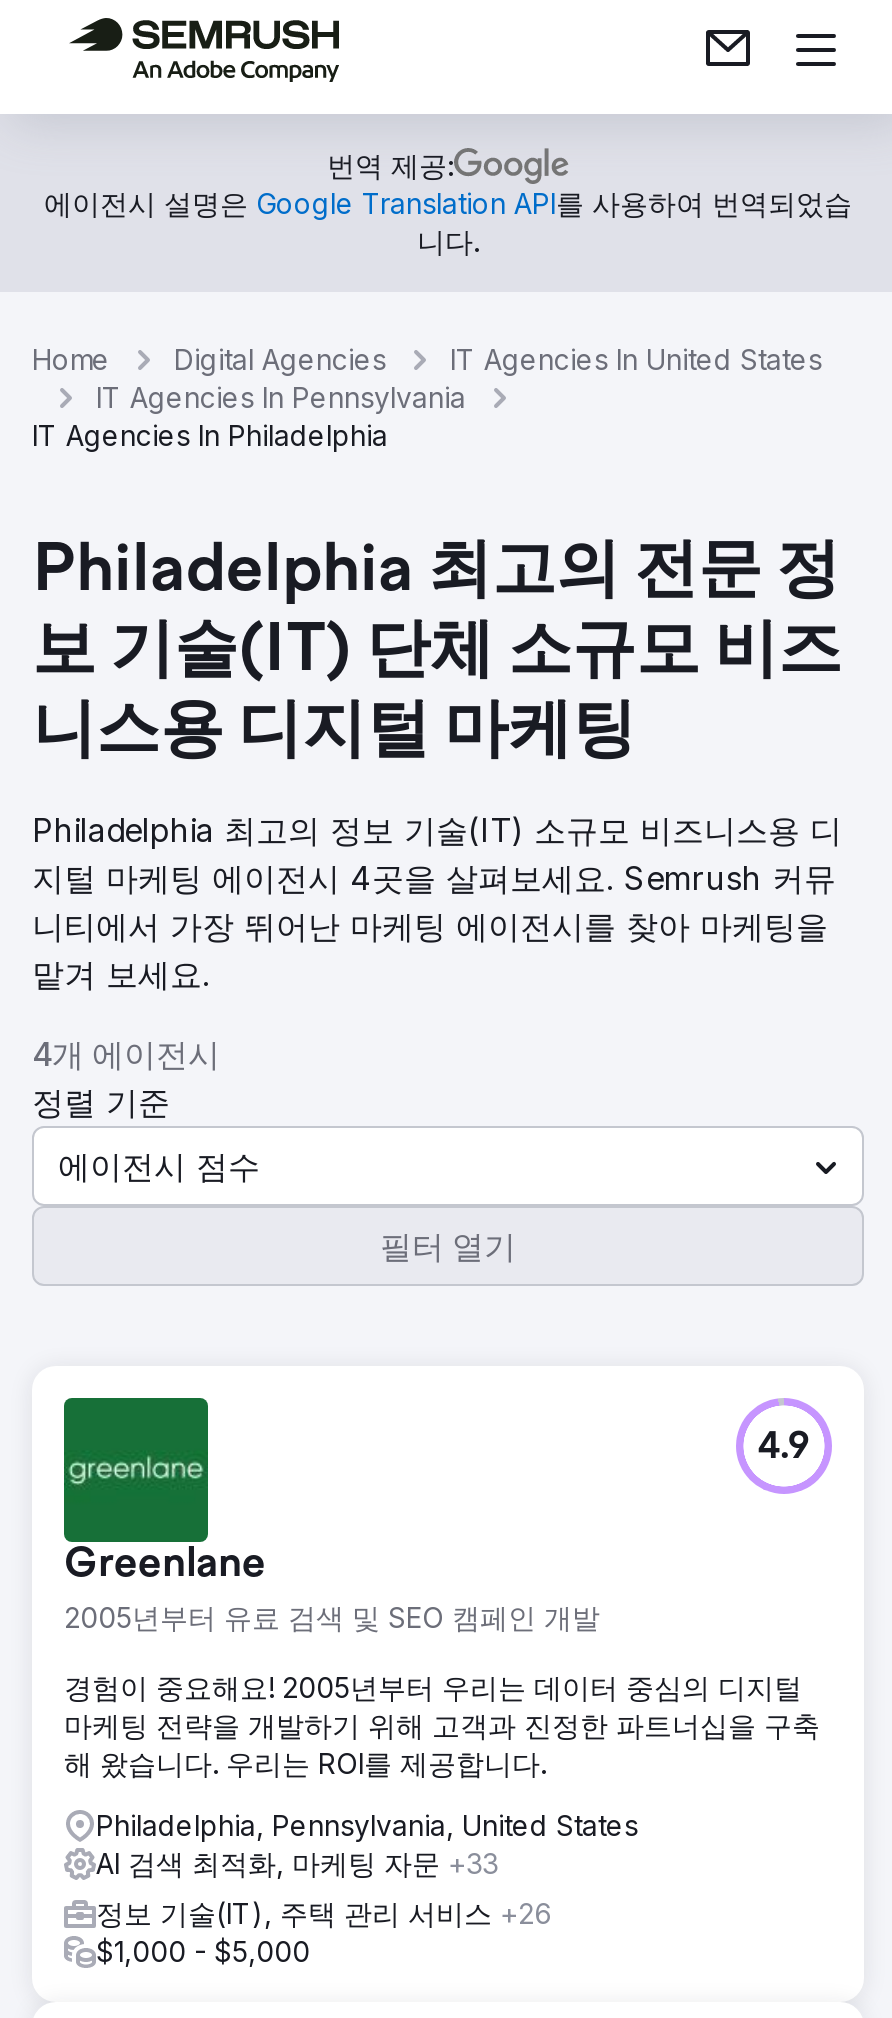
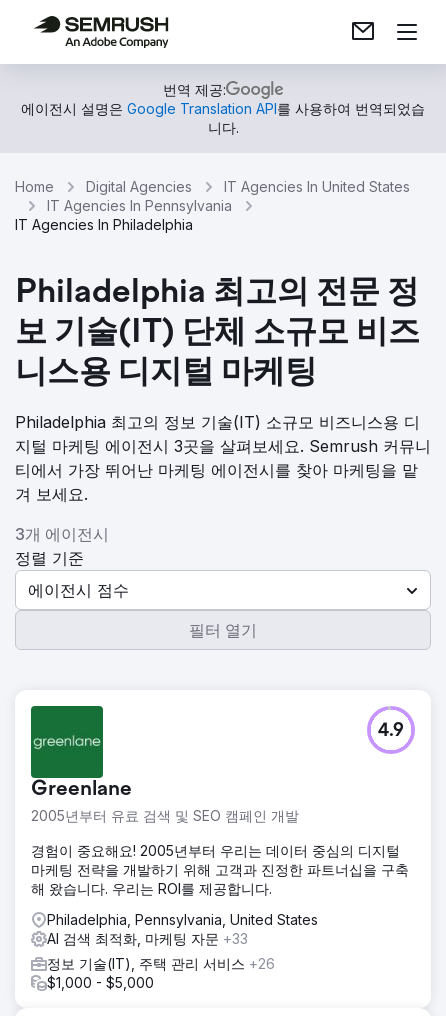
- 지털 마케팅 에이전시 4곳을 살펴보세요. Semrush 커뮤
- 니티에서 가장 뛰어난 마케팅 에이전시를 찾아 마케팅을
- 맡겨 보세요.
+ 지털 마케팅 에이전시 3곳을 살펴보세요. Semrush 커뮤니
+ 티에서 가장 뛰어난 마케팅 에이전시를 찾아 마케팅을 맡
+ 겨 보세요.

- 4개 에이전시
+ 3개 에이전시
